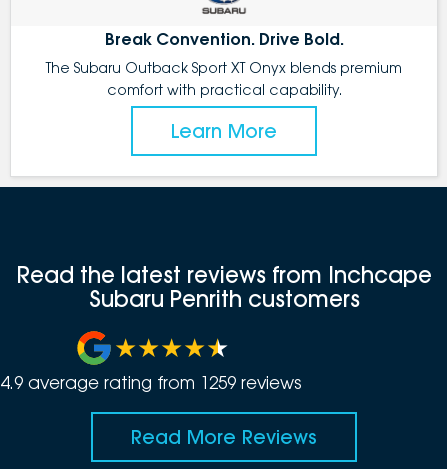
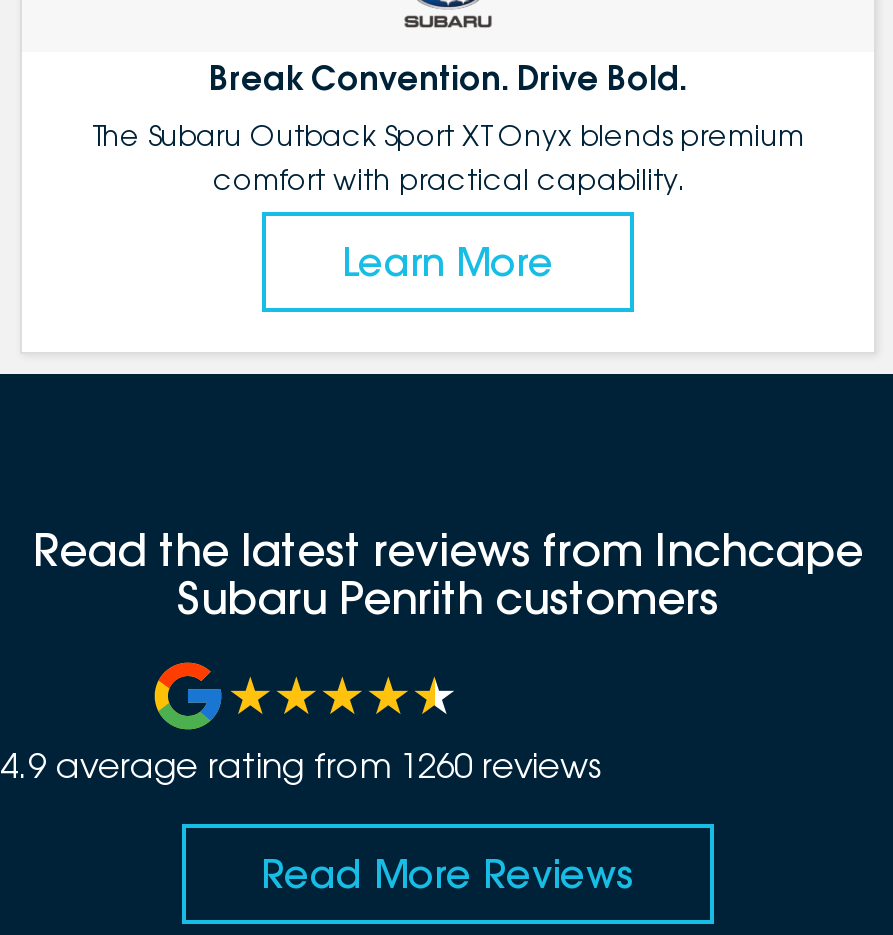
- 4.9 average rating from 1259 reviews
+ 4.9 average rating from 1260 reviews
